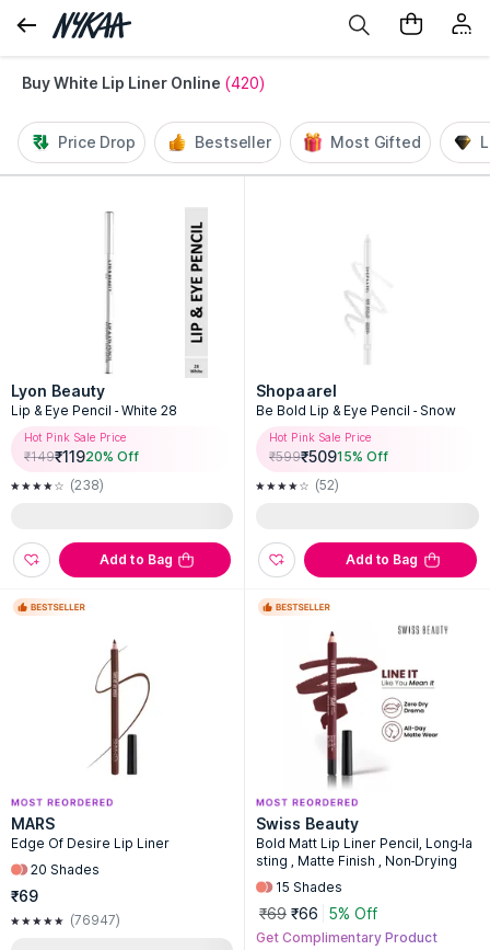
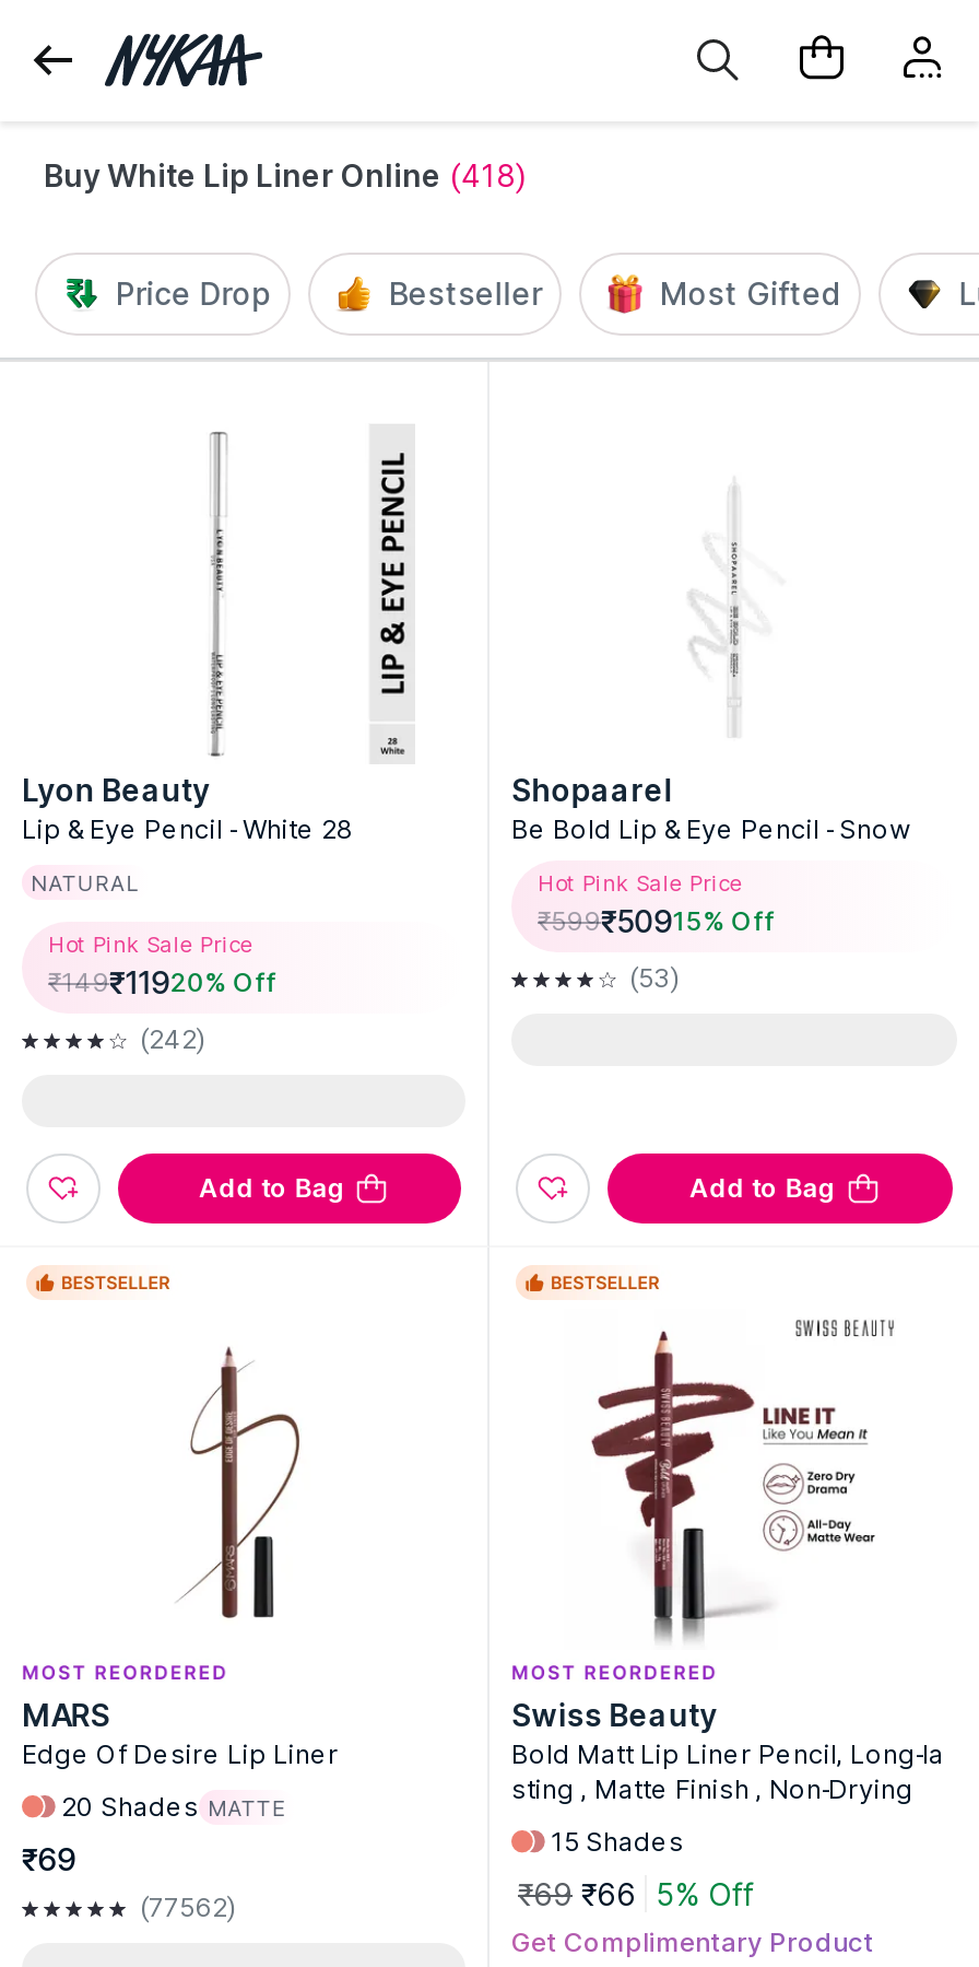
- Buy White Lip Liner Online (420)
+ Buy White Lip Liner Online (418)

+ NATURAL

- (238)
+ (242)

- (52)
+ (53)

- 20 Shades
+ 20 Shades MATTE

- (76947)
+ (77562)
